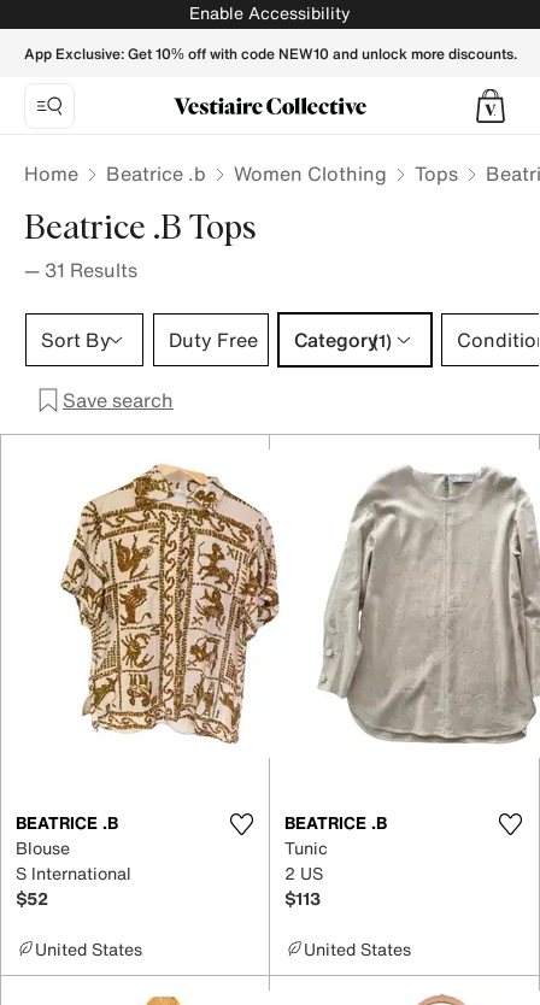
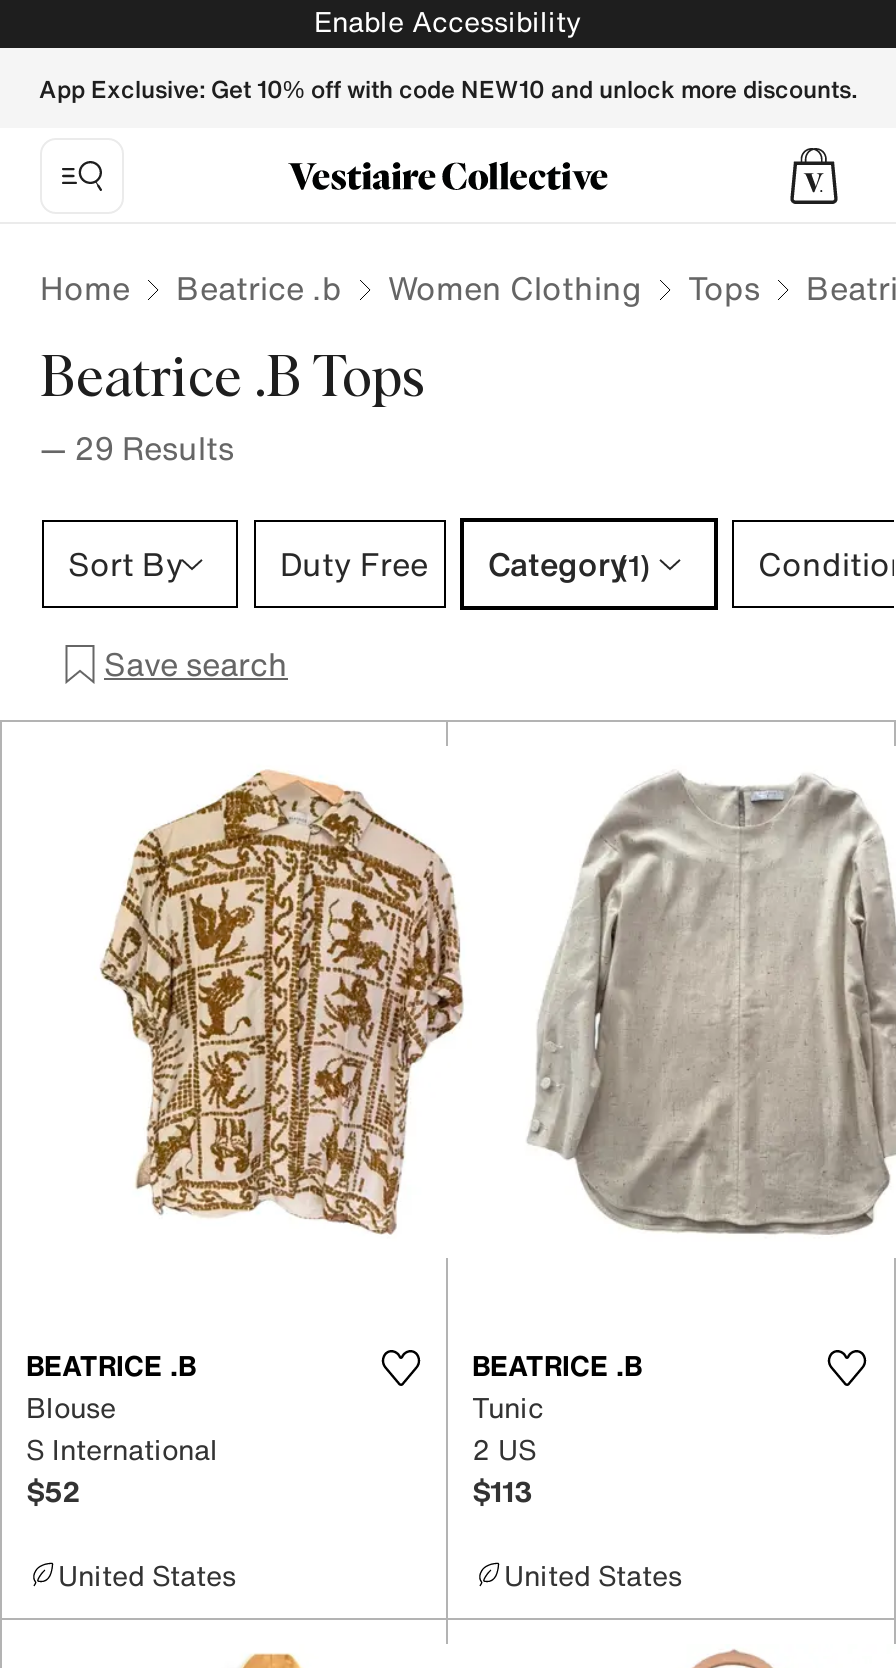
- — 31 Results
+ — 29 Results
